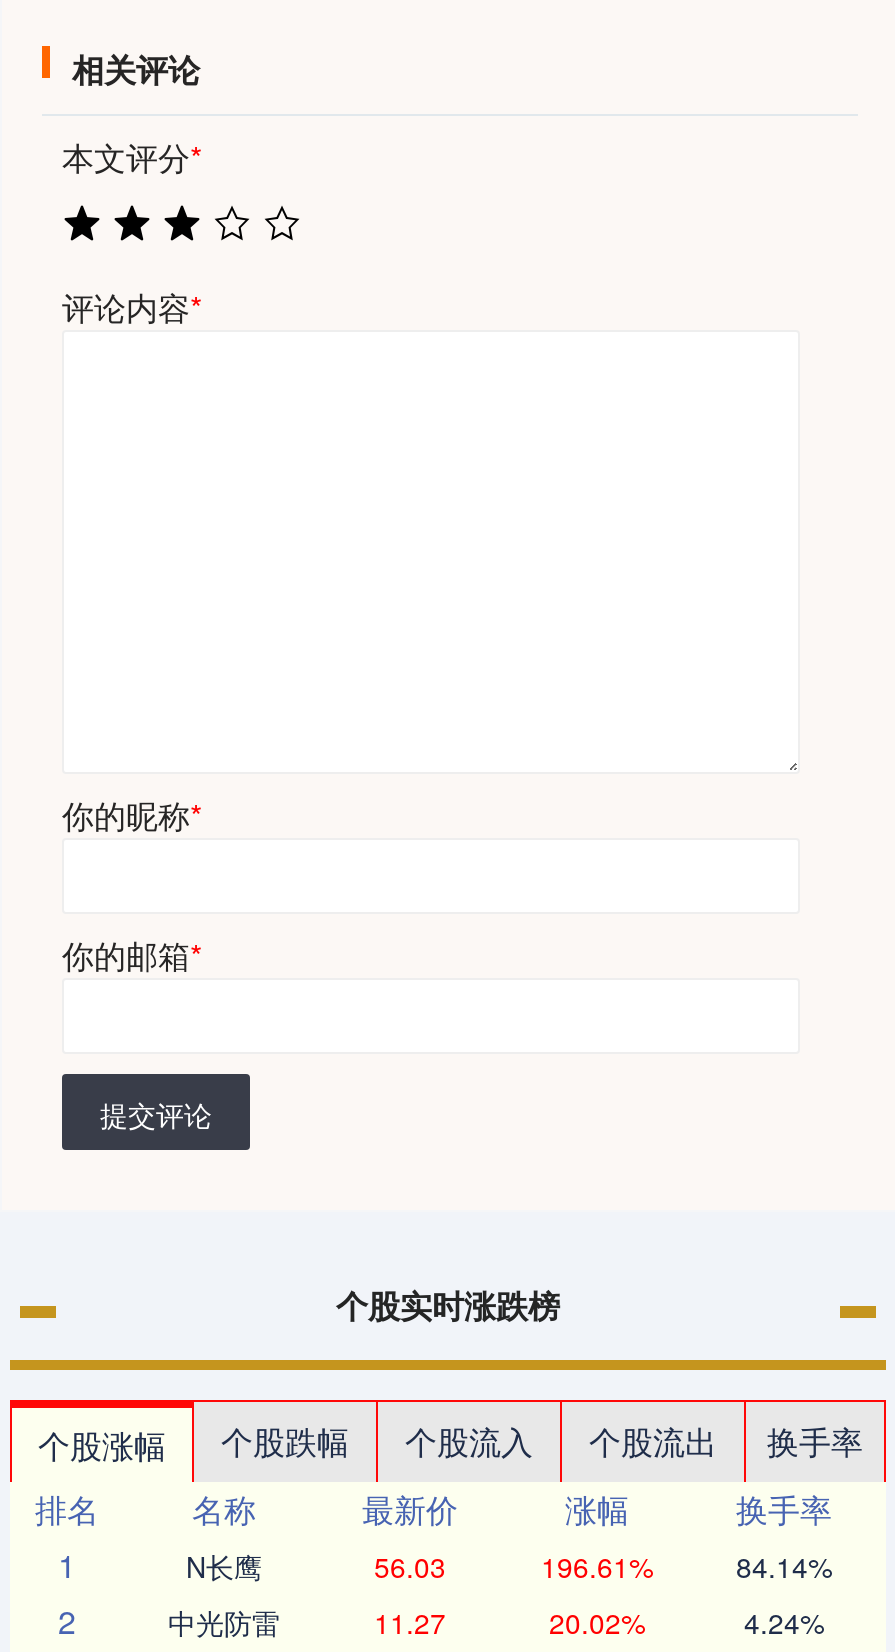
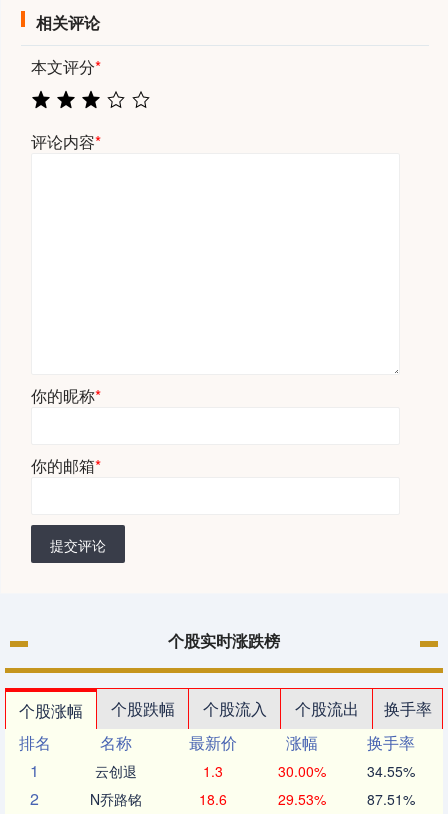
- N长鹰
- 56.03
- 196.61%
- 84.14%
+ 云创退
+ 1.3
+ 30.00%
+ 34.55%

- 中光防雷
- 11.27
- 20.02%
- 4.24%
+ N乔路铭
+ 18.6
+ 29.53%
+ 87.51%
